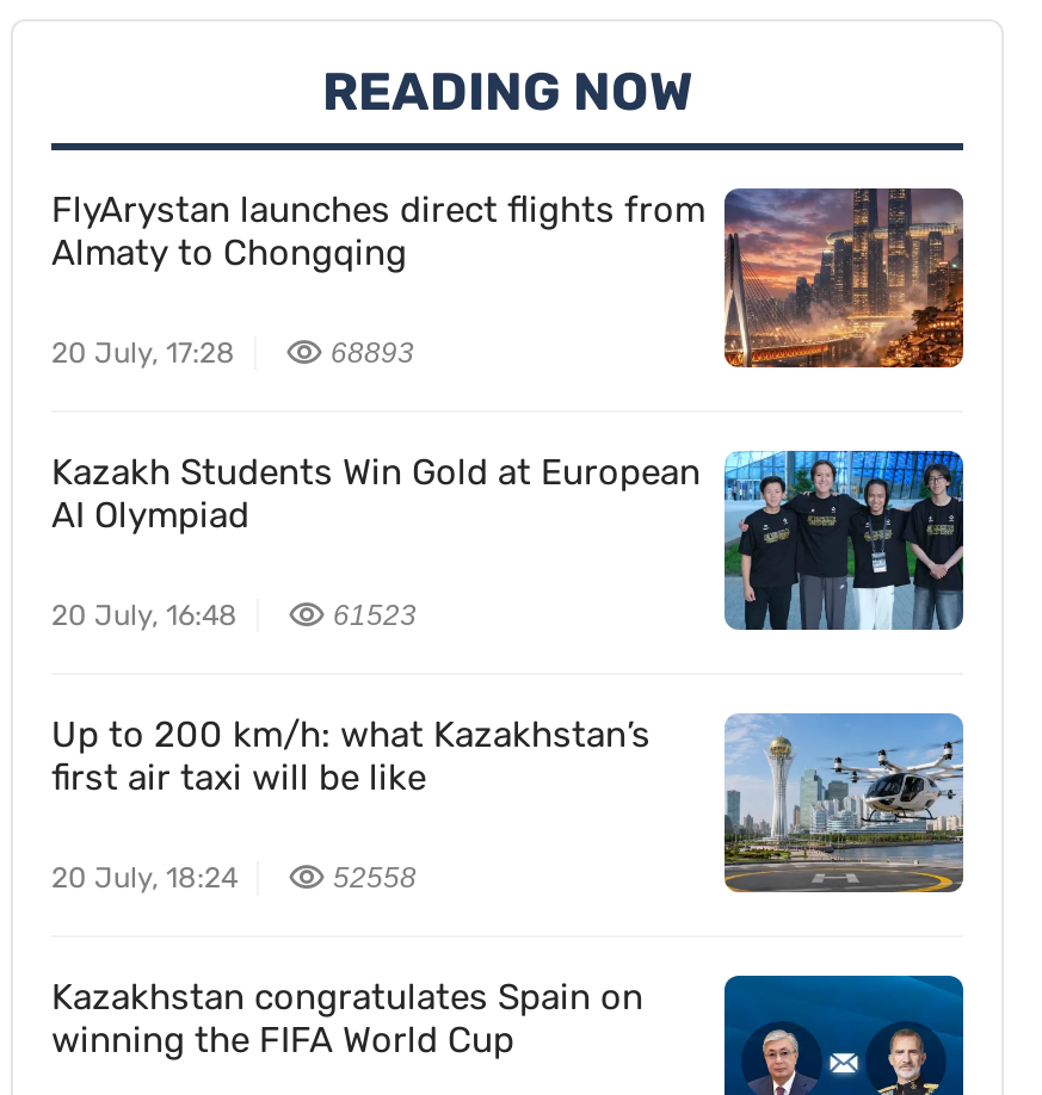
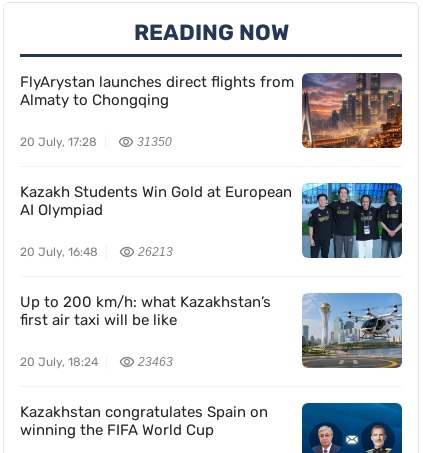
- 68893
+ 31350

- 61523
+ 26213

- 52558
+ 23463
